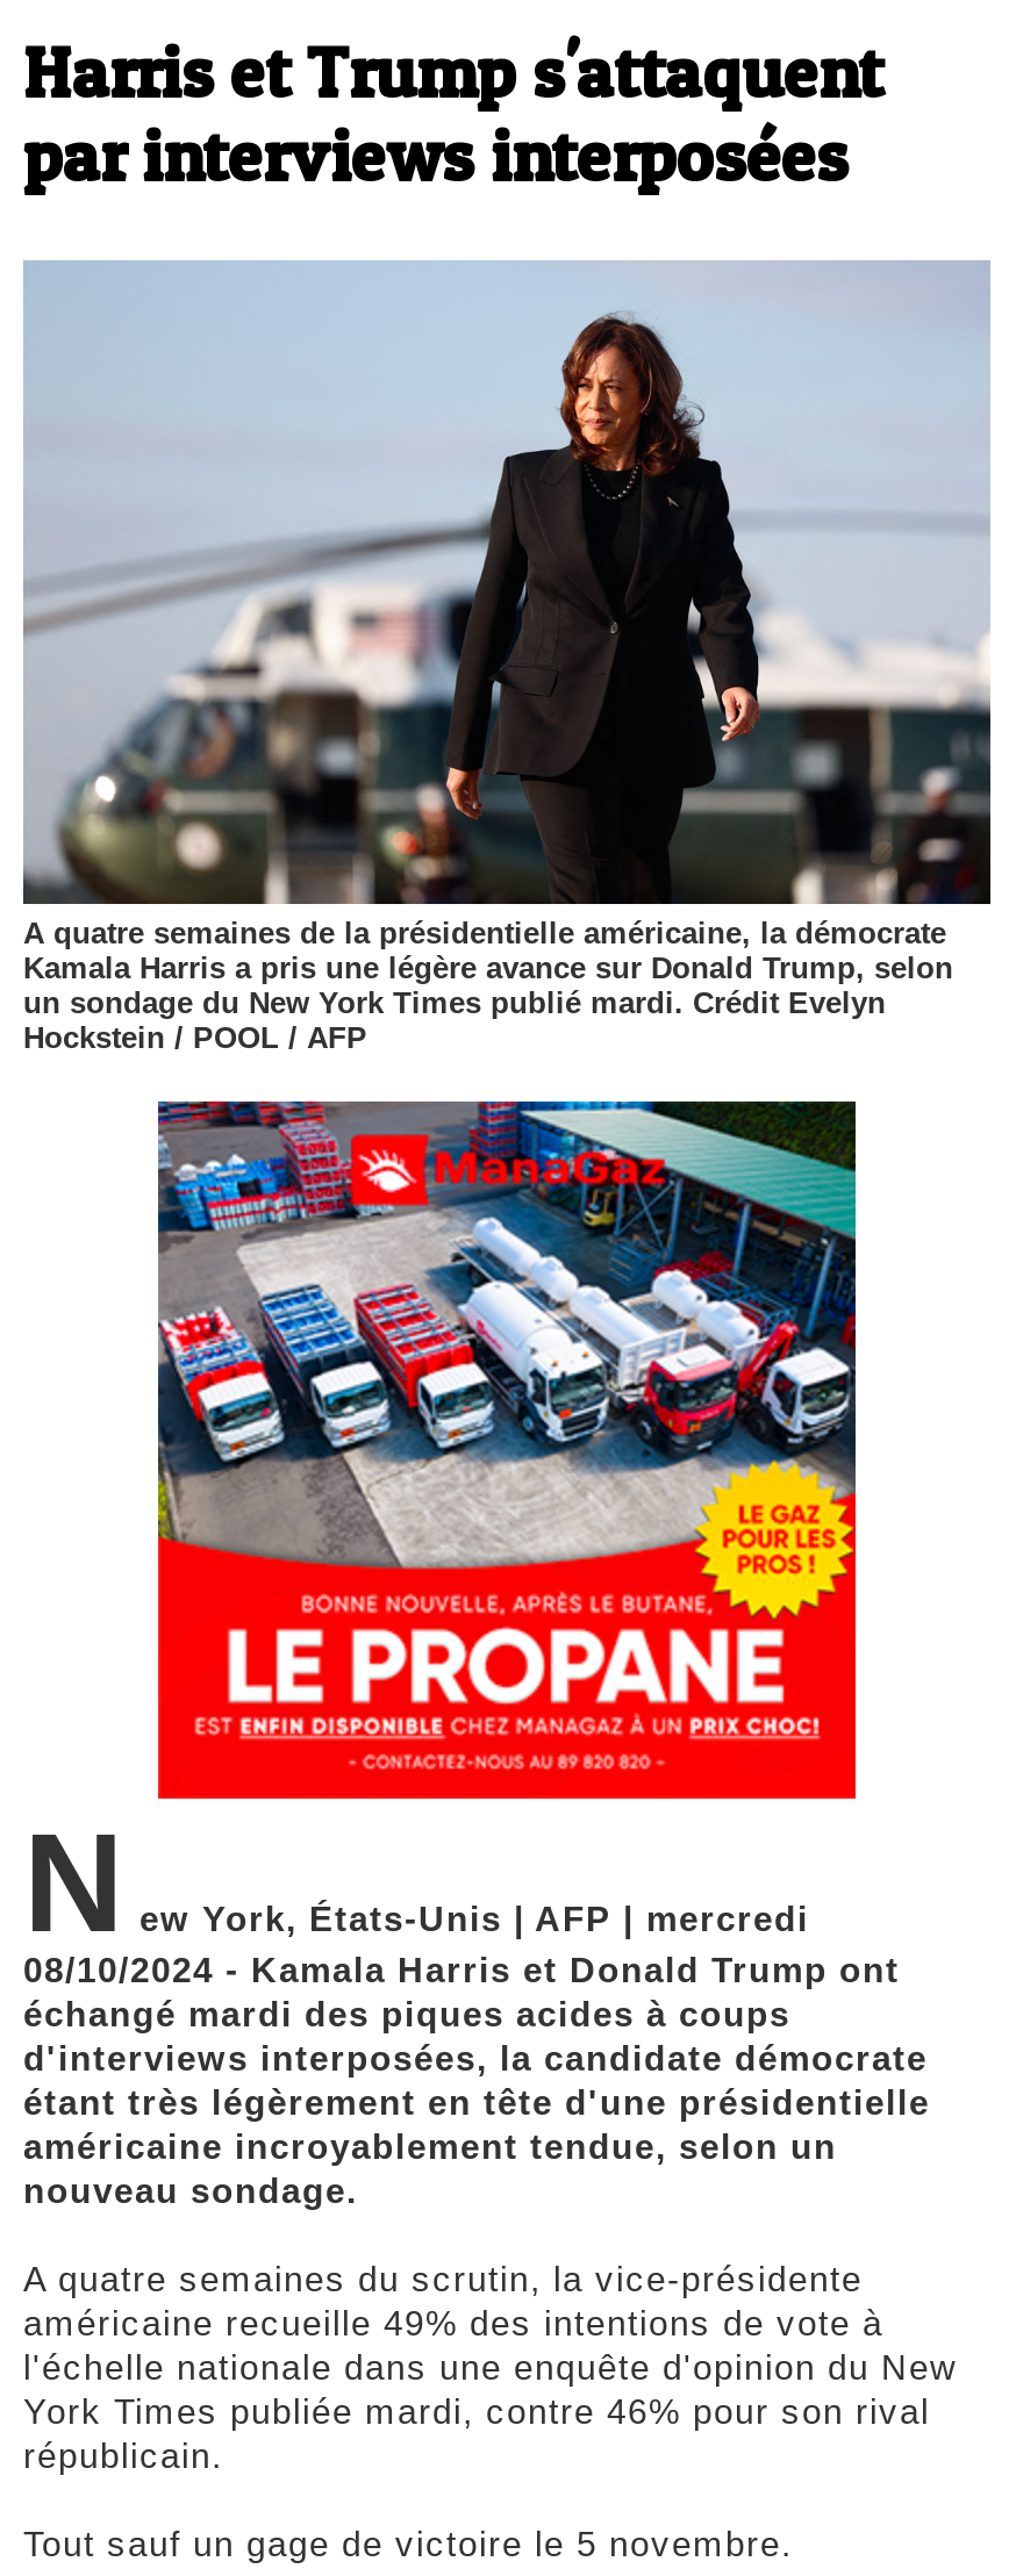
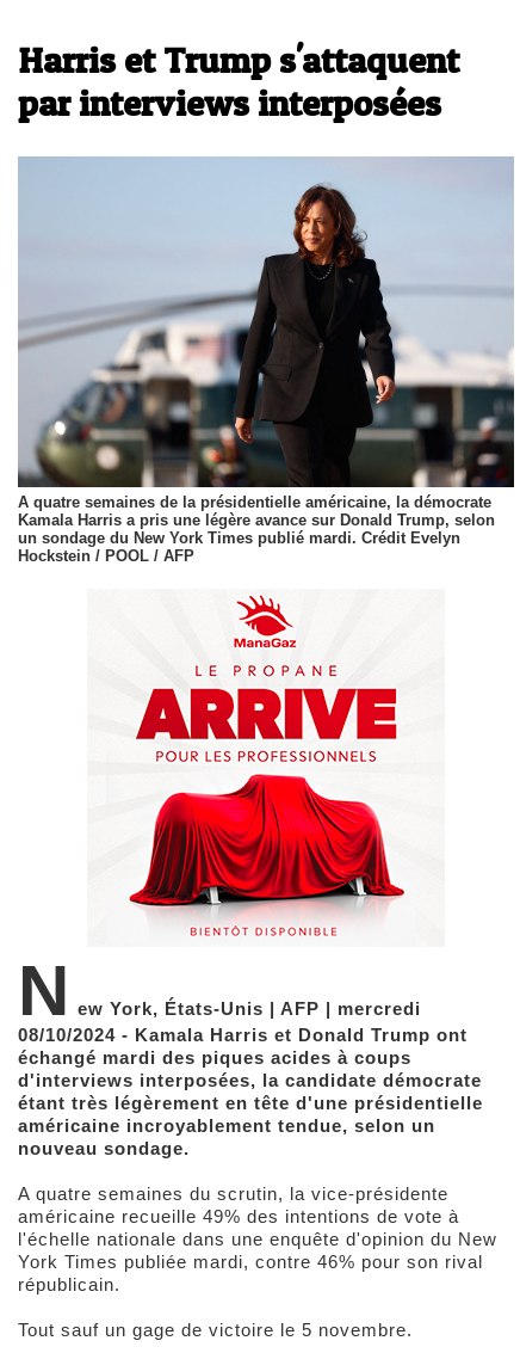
- [image]
+ [image]
